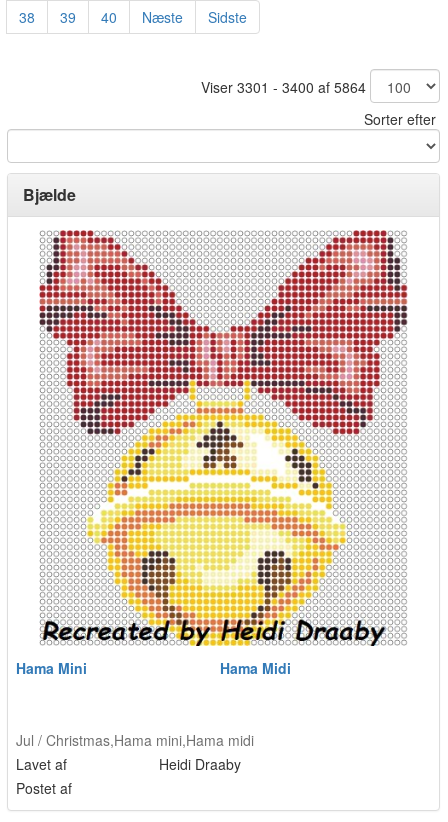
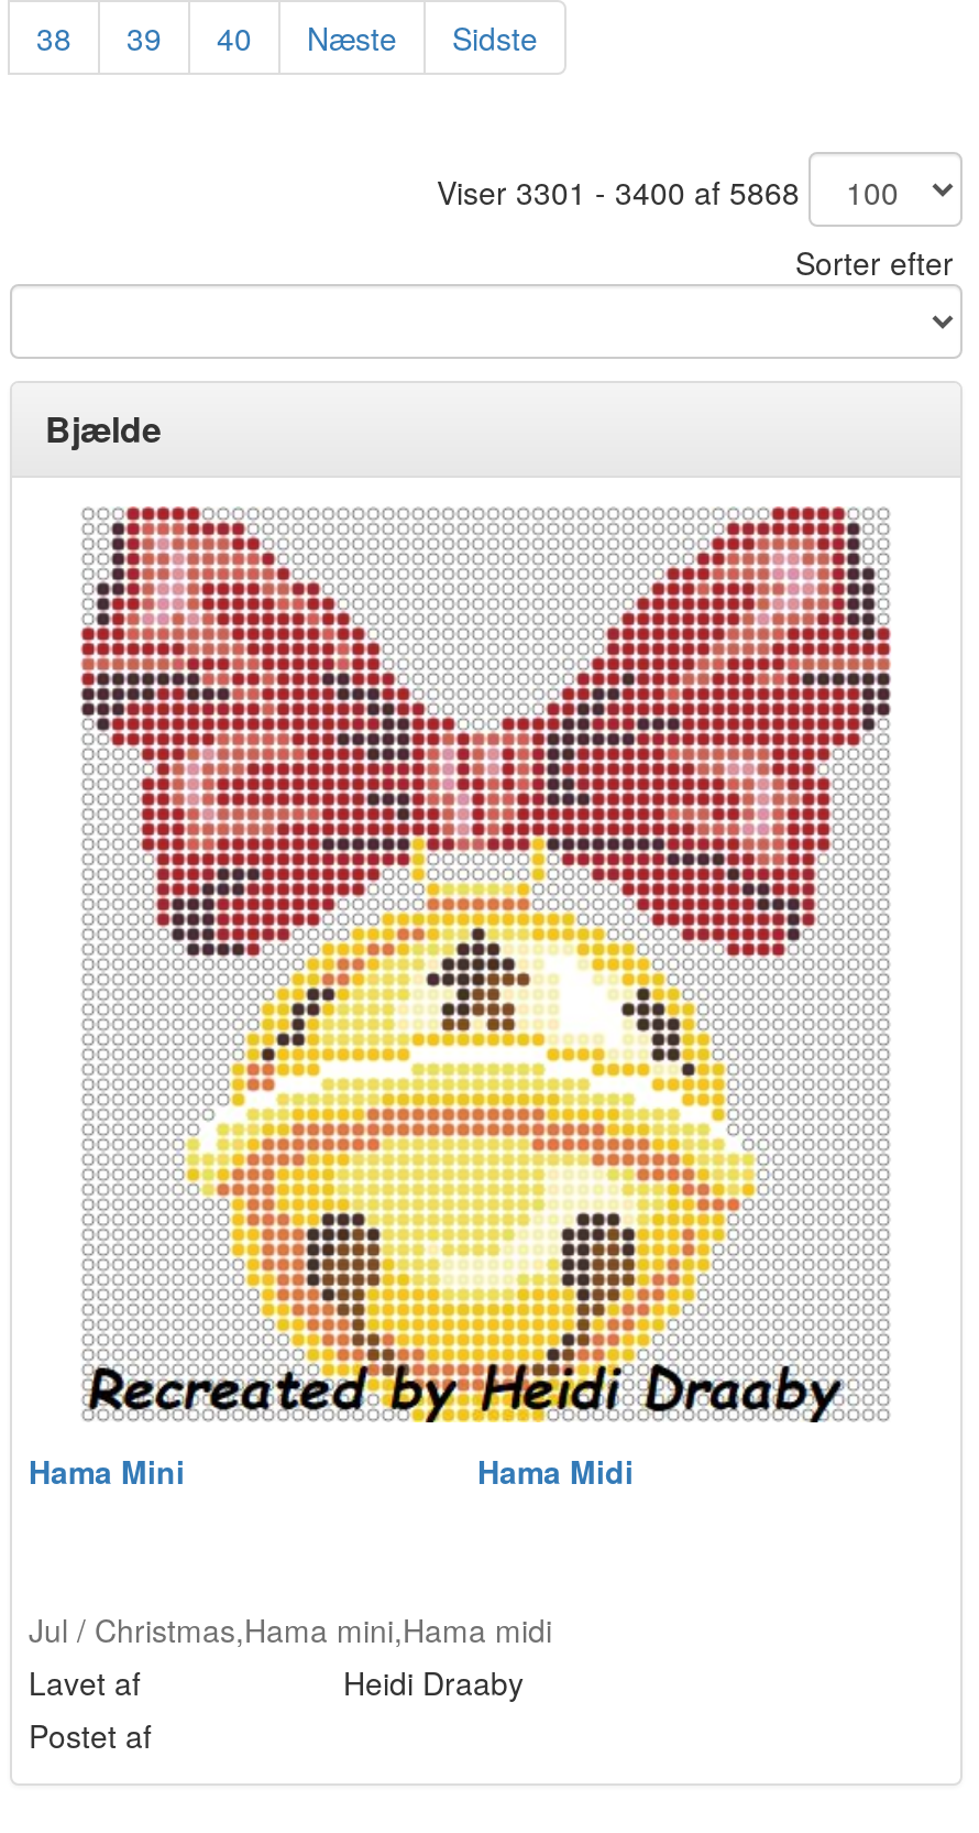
- Viser 3301 - 3400 af 5864
+ Viser 3301 - 3400 af 5868
